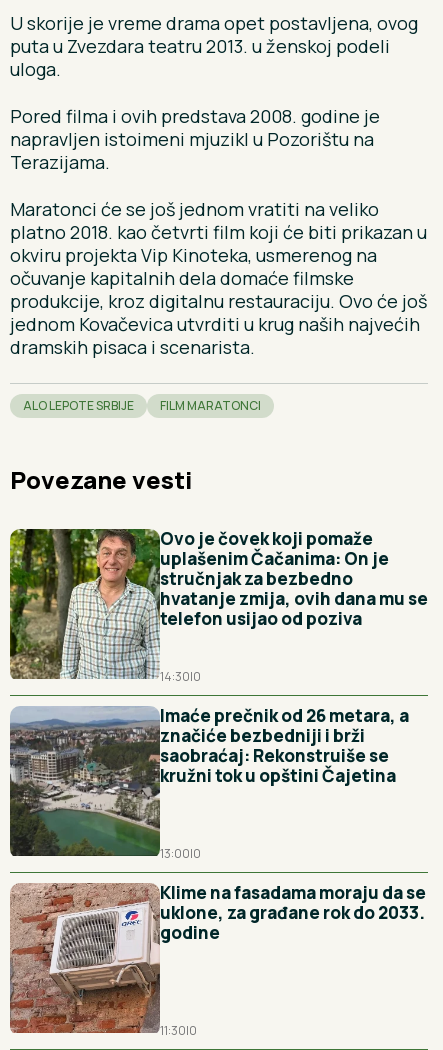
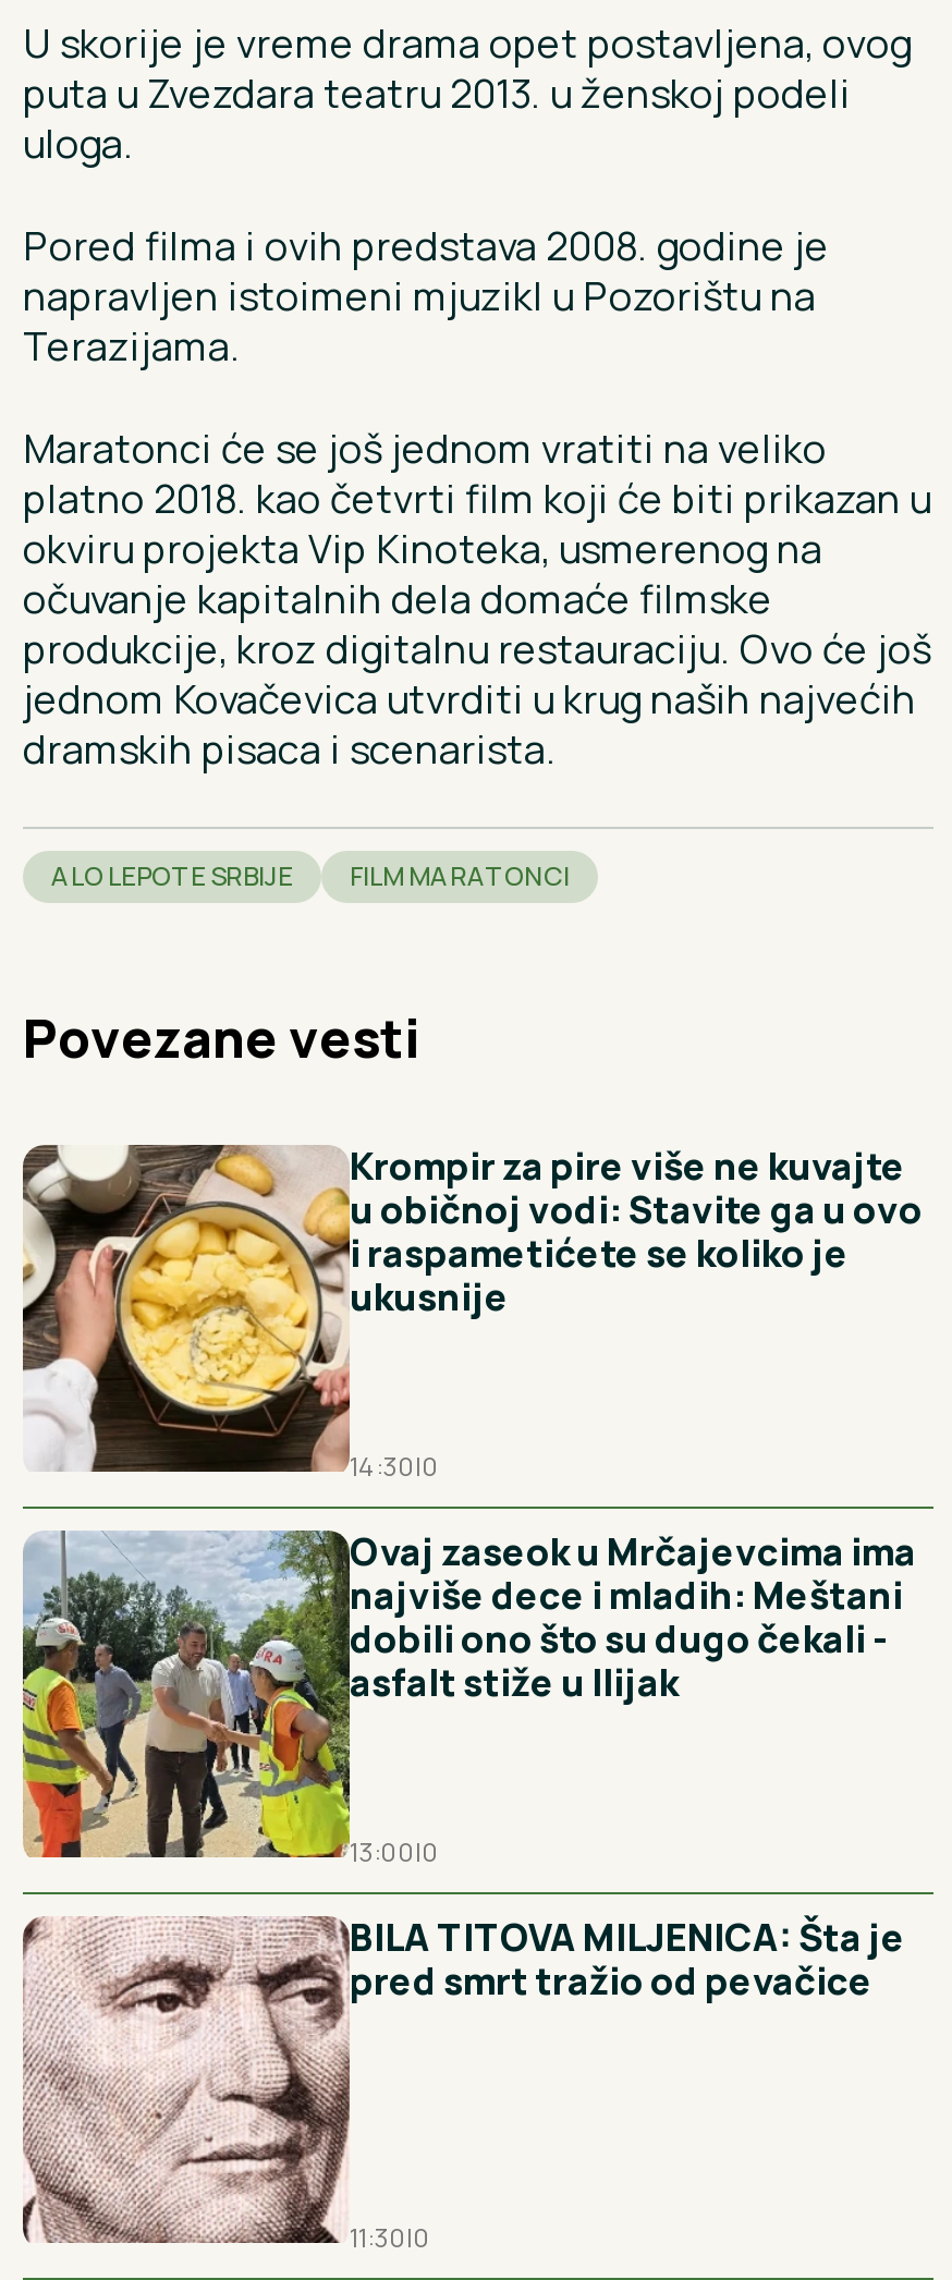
- [image]
- Ovo je čovek koji pomaže
- uplašenim Čačanima: On je
- stručnjak za bezbedno
- hvatanje zmija, ovih dana mu se
- telefon usijao od poziva
+ [image]
+ Krompir za pire više ne kuvajte
+ u običnoj vodi: Stavite ga u ovo
+ i raspametićete se koliko je
+ ukusnije

- [image]
- Imaće prečnik od 26 metara, a
- značiće bezbedniji i brži
- saobraćaj: Rekonstruiše se
- kružni tok u opštini Čajetina
+ [image]
+ Ovaj zaseok u Mrčajevcima ima
+ najviše dece i mladih: Meštani
+ dobili ono što su dugo čekali -
+ asfalt stiže u Ilijak

- [image]
- Klime na fasadama moraju da se
- uklone, za građane rok do 2033.
- godine
+ [image]
+ BILA TITOVA MILJENICA: Šta je
+ pred smrt tražio od pevačice
